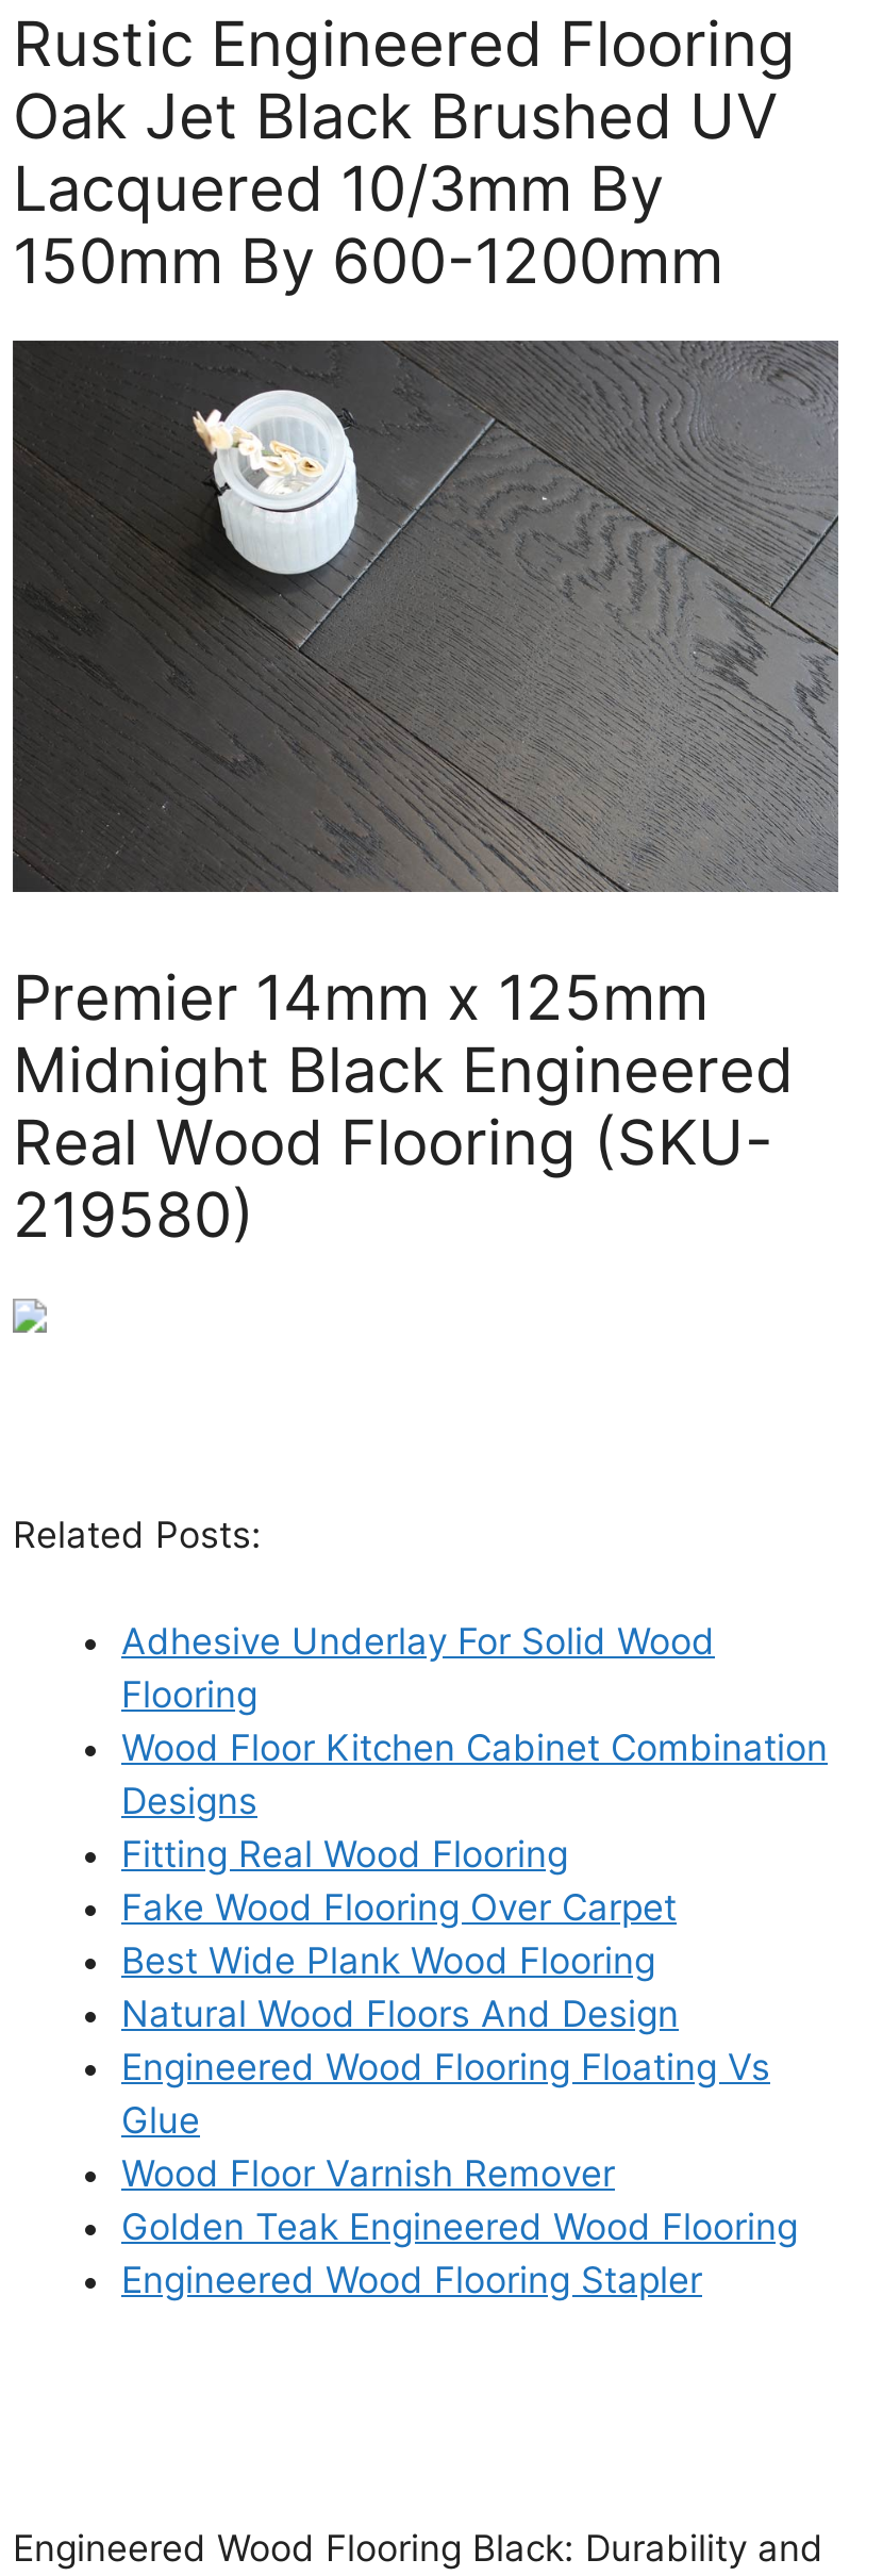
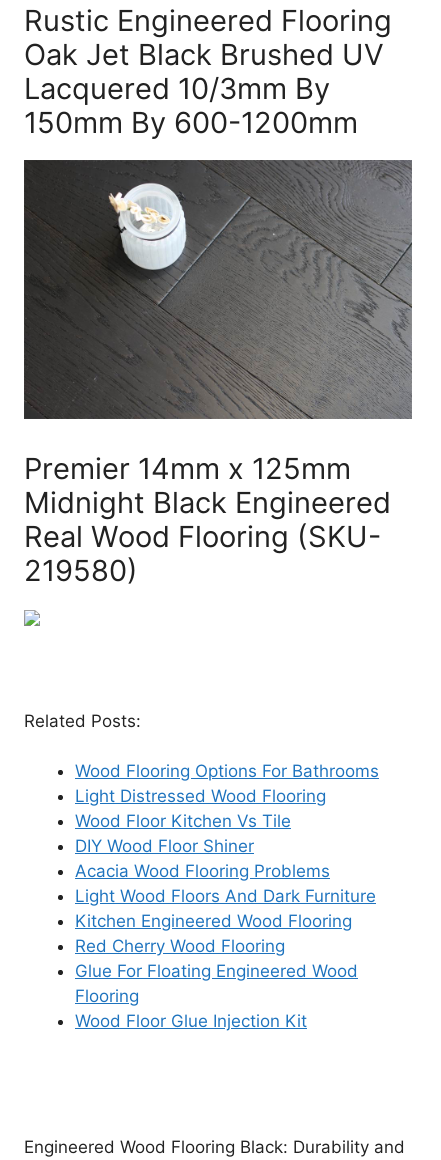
- Adhesive Underlay For Solid Wood
+ Wood Flooring Options For Bathrooms
+ Light Distressed Wood Flooring
+ Wood Floor Kitchen Vs Tile
+ DIY Wood Floor Shiner
+ Acacia Wood Flooring Problems
+ Light Wood Floors And Dark Furniture
+ Kitchen Engineered Wood Flooring
+ Red Cherry Wood Flooring
+ Glue For Floating Engineered Wood

moved down: Flooring

- Wood Floor Kitchen Cabinet Combination
- Designs
- Fitting Real Wood Flooring
- Fake Wood Flooring Over Carpet
- Best Wide Plank Wood Flooring
- Natural Wood Floors And Design
- Engineered Wood Flooring Floating Vs
- Glue
- Wood Floor Varnish Remover
- Golden Teak Engineered Wood Flooring
- Engineered Wood Flooring Stapler
+ Wood Floor Glue Injection Kit
